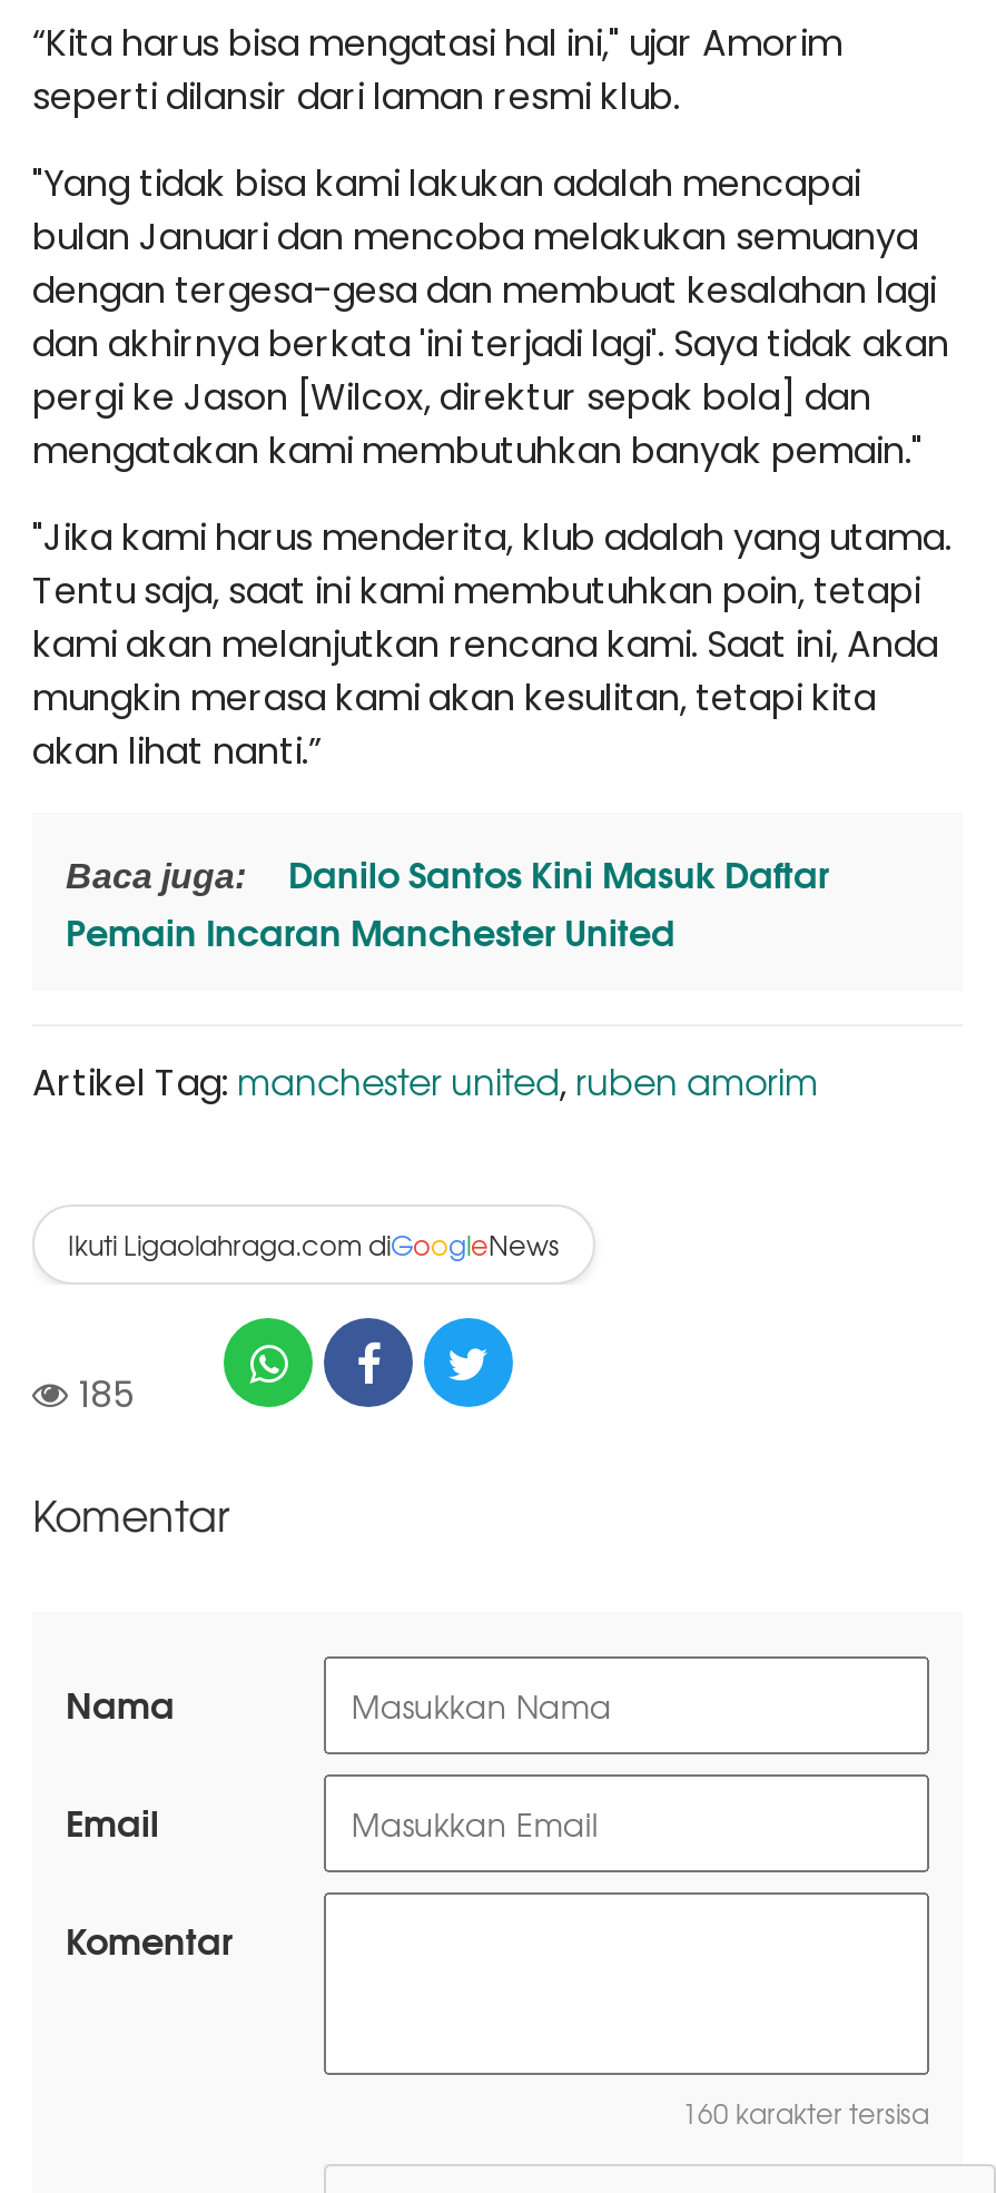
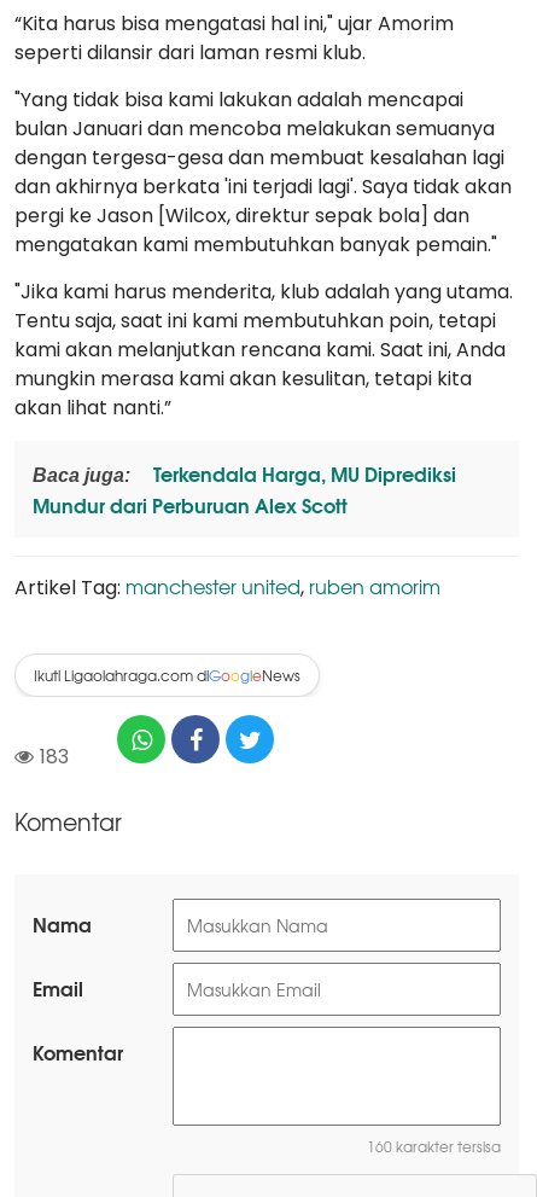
- Danilo Santos Kini Masuk Daftar
- Pemain Incaran Manchester United
+ Terkendala Harga, MU Diprediksi
+ Mundur dari Perburuan Alex Scott

- 185
+ 183
